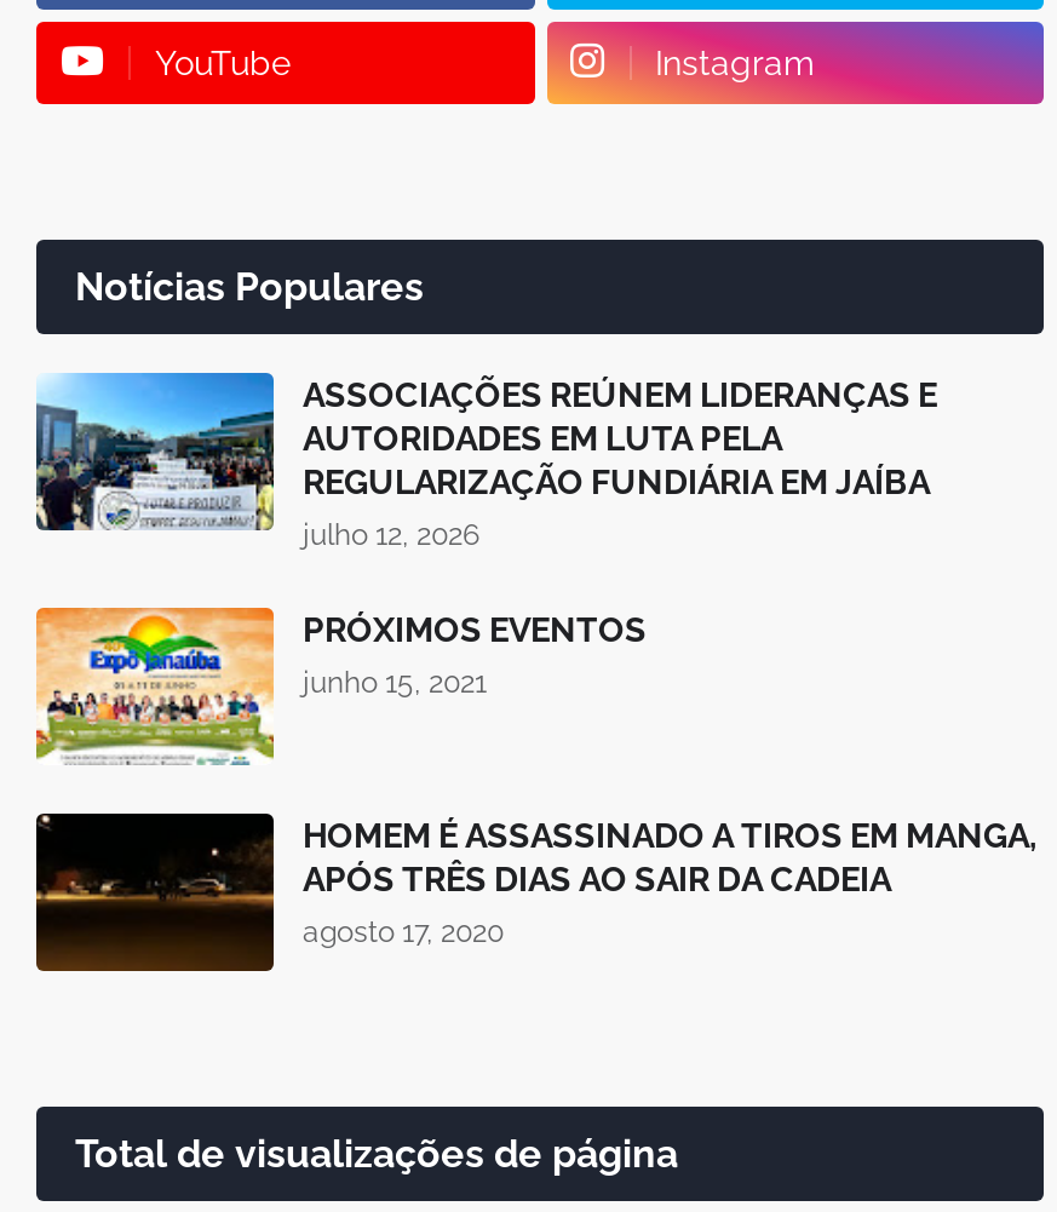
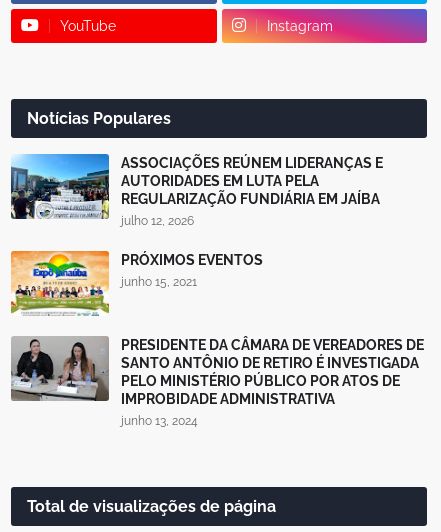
- [image]
- HOMEM É ASSASSINADO A TIROS EM MANGA,
- APÓS TRÊS DIAS AO SAIR DA CADEIA
- agosto 17, 2020
+ [image]
+ PRESIDENTE DA CÂMARA DE VEREADORES DE
+ SANTO ANTÔNIO DE RETIRO É INVESTIGADA
+ PELO MINISTÉRIO PÚBLICO POR ATOS DE
+ IMPROBIDADE ADMINISTRATIVA
+ junho 13, 2024
